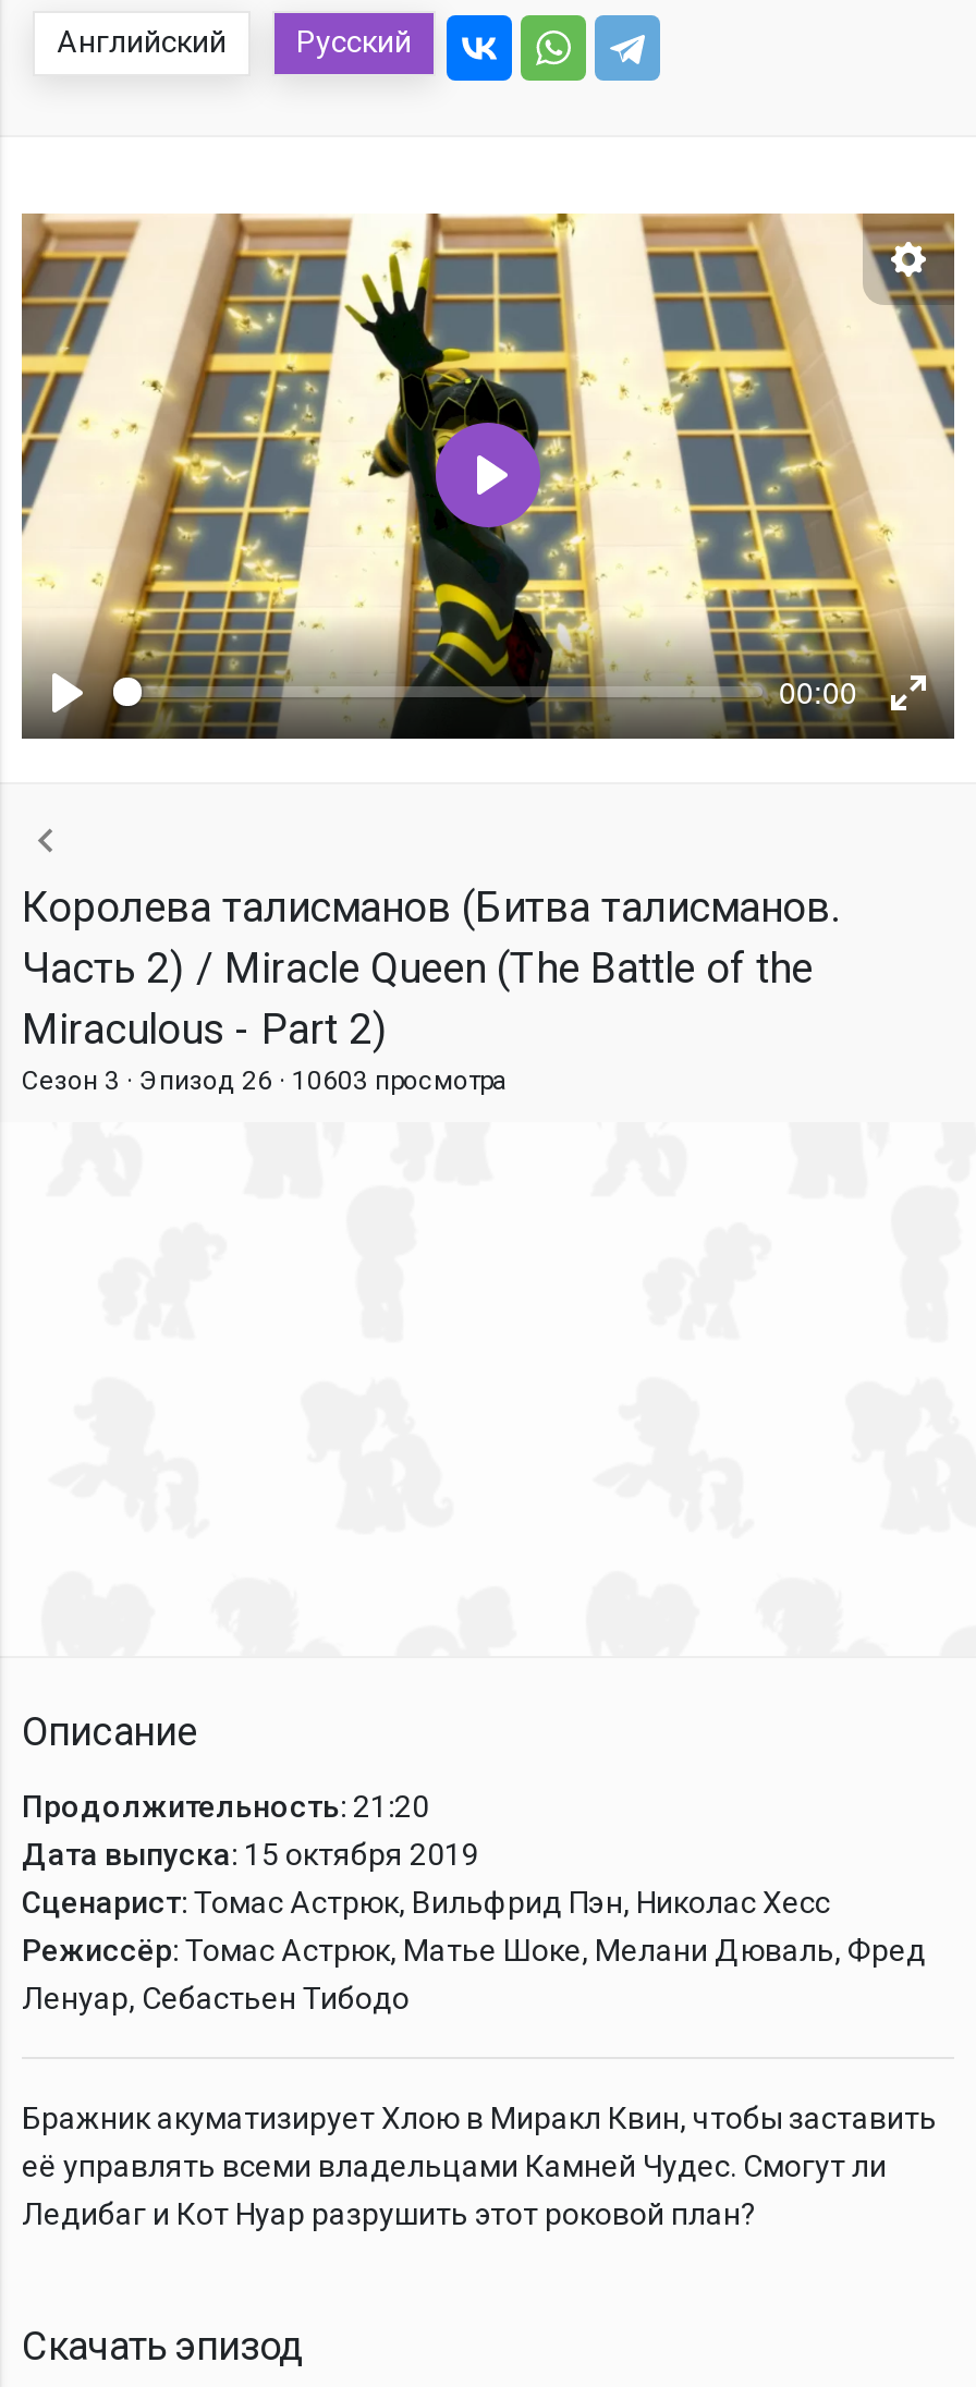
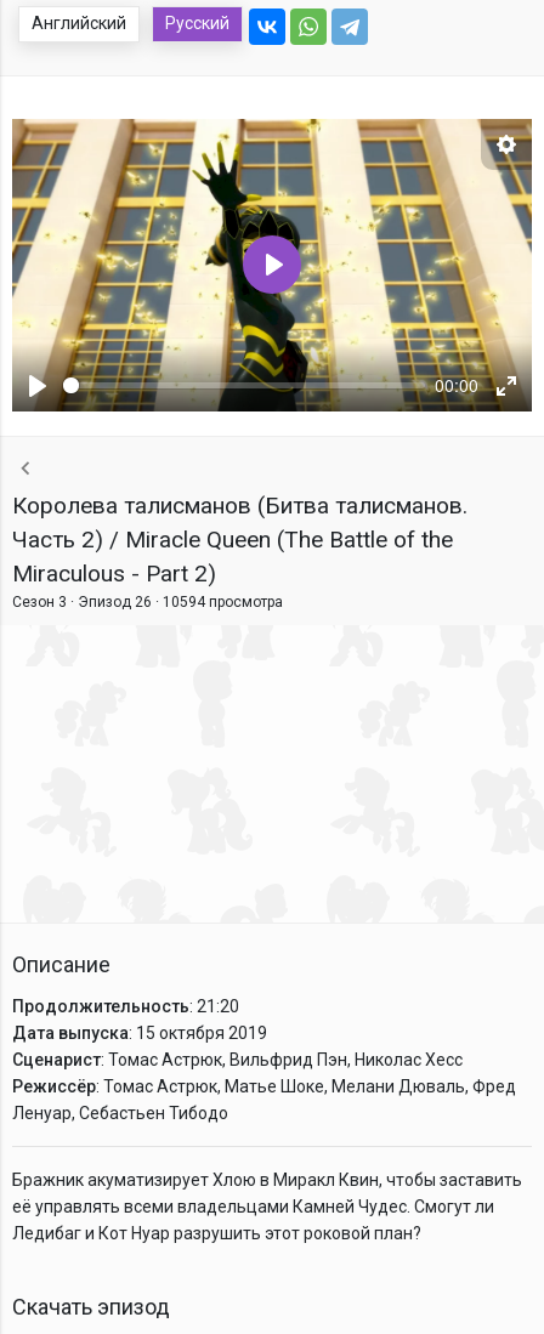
- Сезон 3 · Эпизод 26 · 10603 просмотра
+ Сезон 3 · Эпизод 26 · 10594 просмотра
